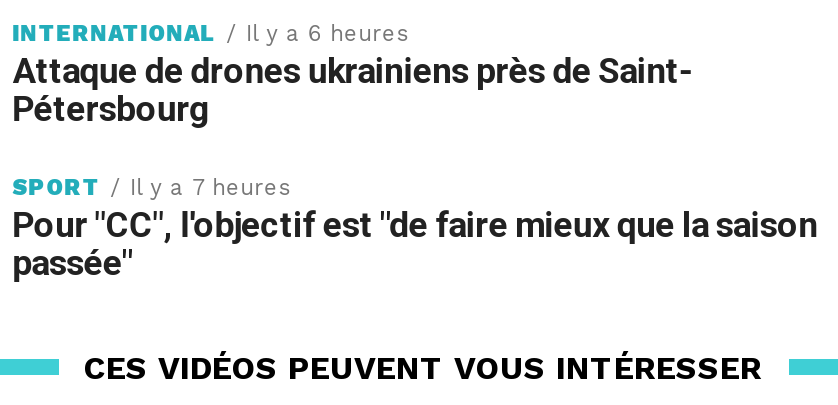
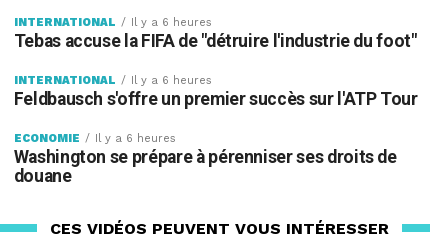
- Attaque de drones ukrainiens près de Saint-
- Pétersbourg
- SPORT
- Il y a 7 heures
- Pour "CC", l'objectif est "de faire mieux que la saison
- passée"
+ Tebas accuse la FIFA de "détruire l'industrie du foot"
+ INTERNATIONAL
+ Il y a 6 heures
+ Feldbausch s'offre un premier succès sur l'ATP Tour
+ ECONOMIE
+ Il y a 6 heures
+ Washington se prépare à pérenniser ses droits de
+ douane
